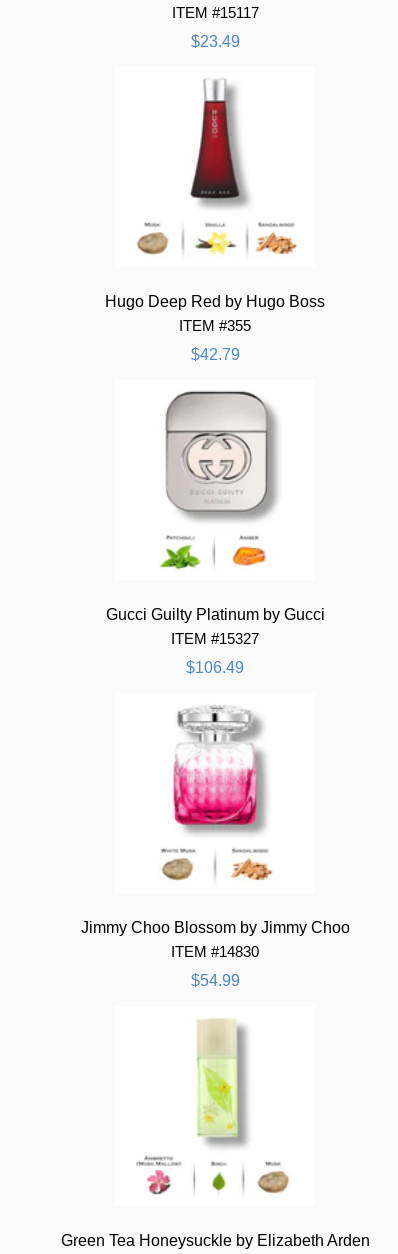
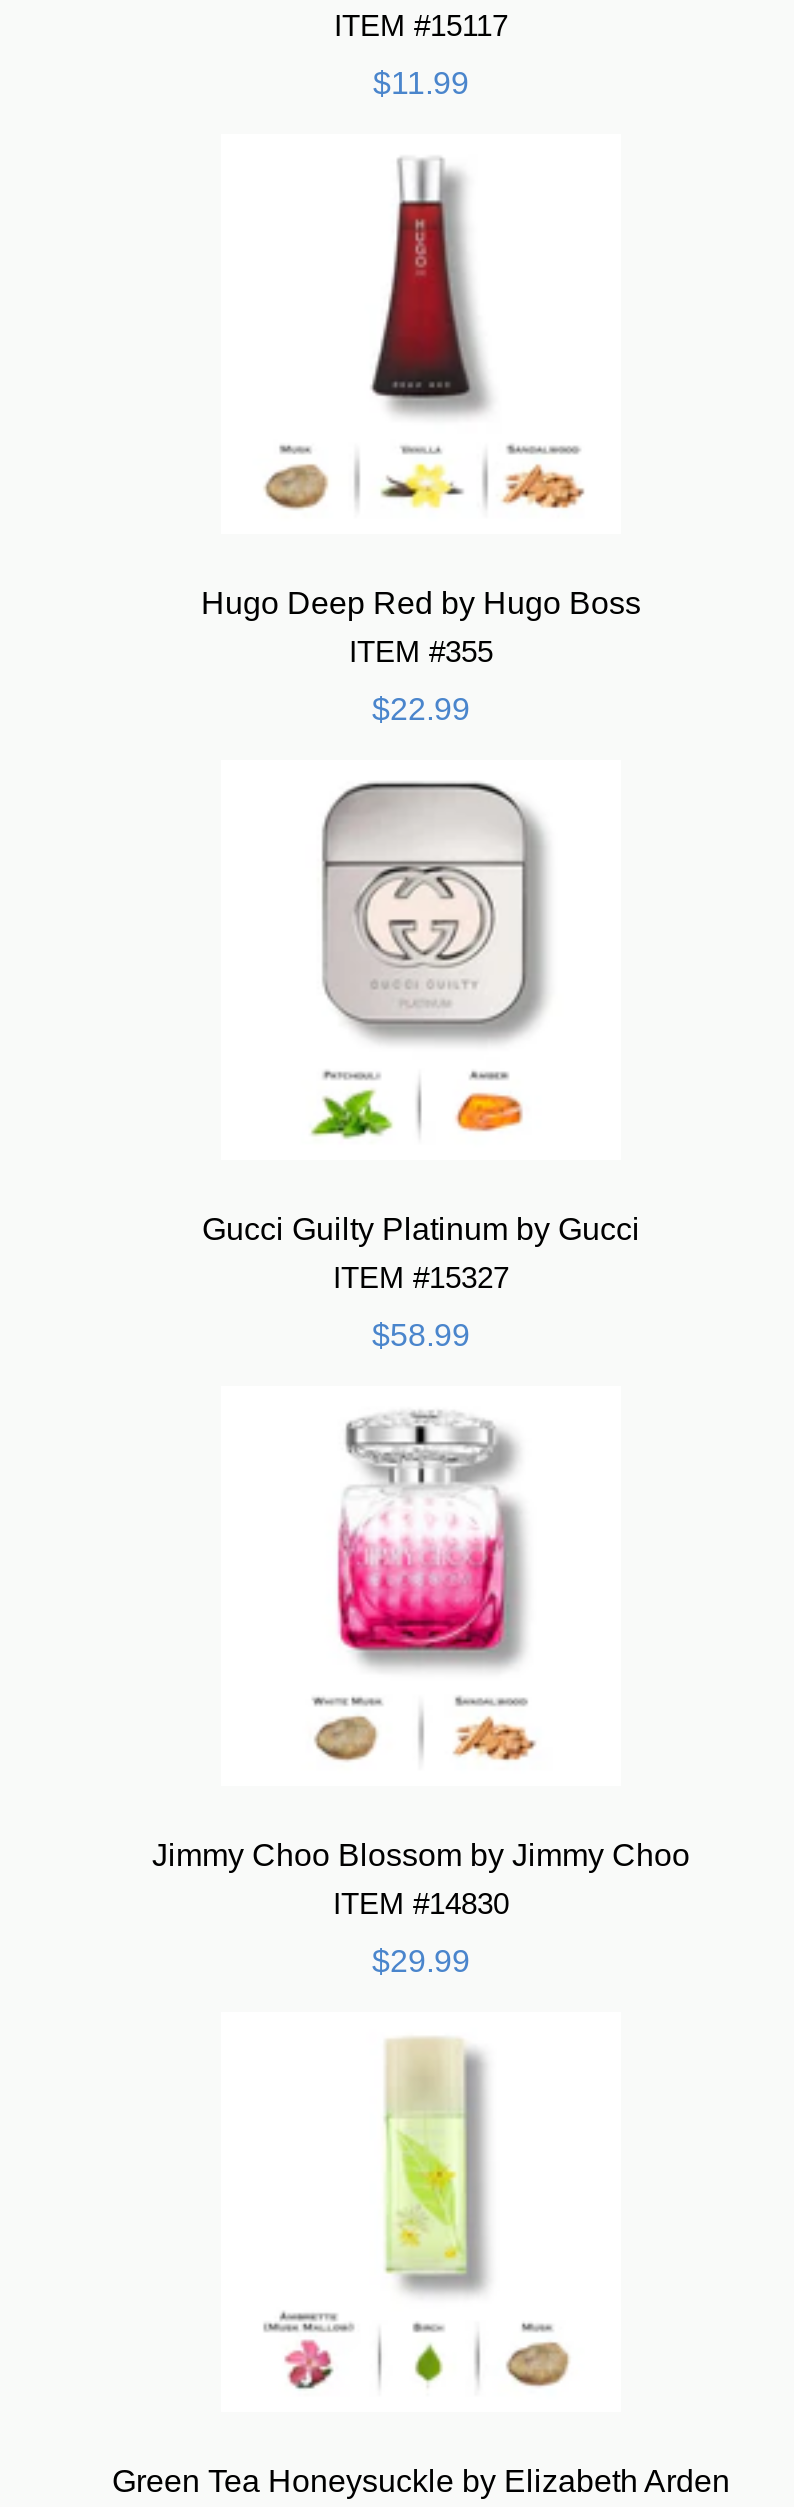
- $23.49
+ $11.99

- $42.79
+ $22.99

- $106.49
+ $58.99

- $54.99
+ $29.99
